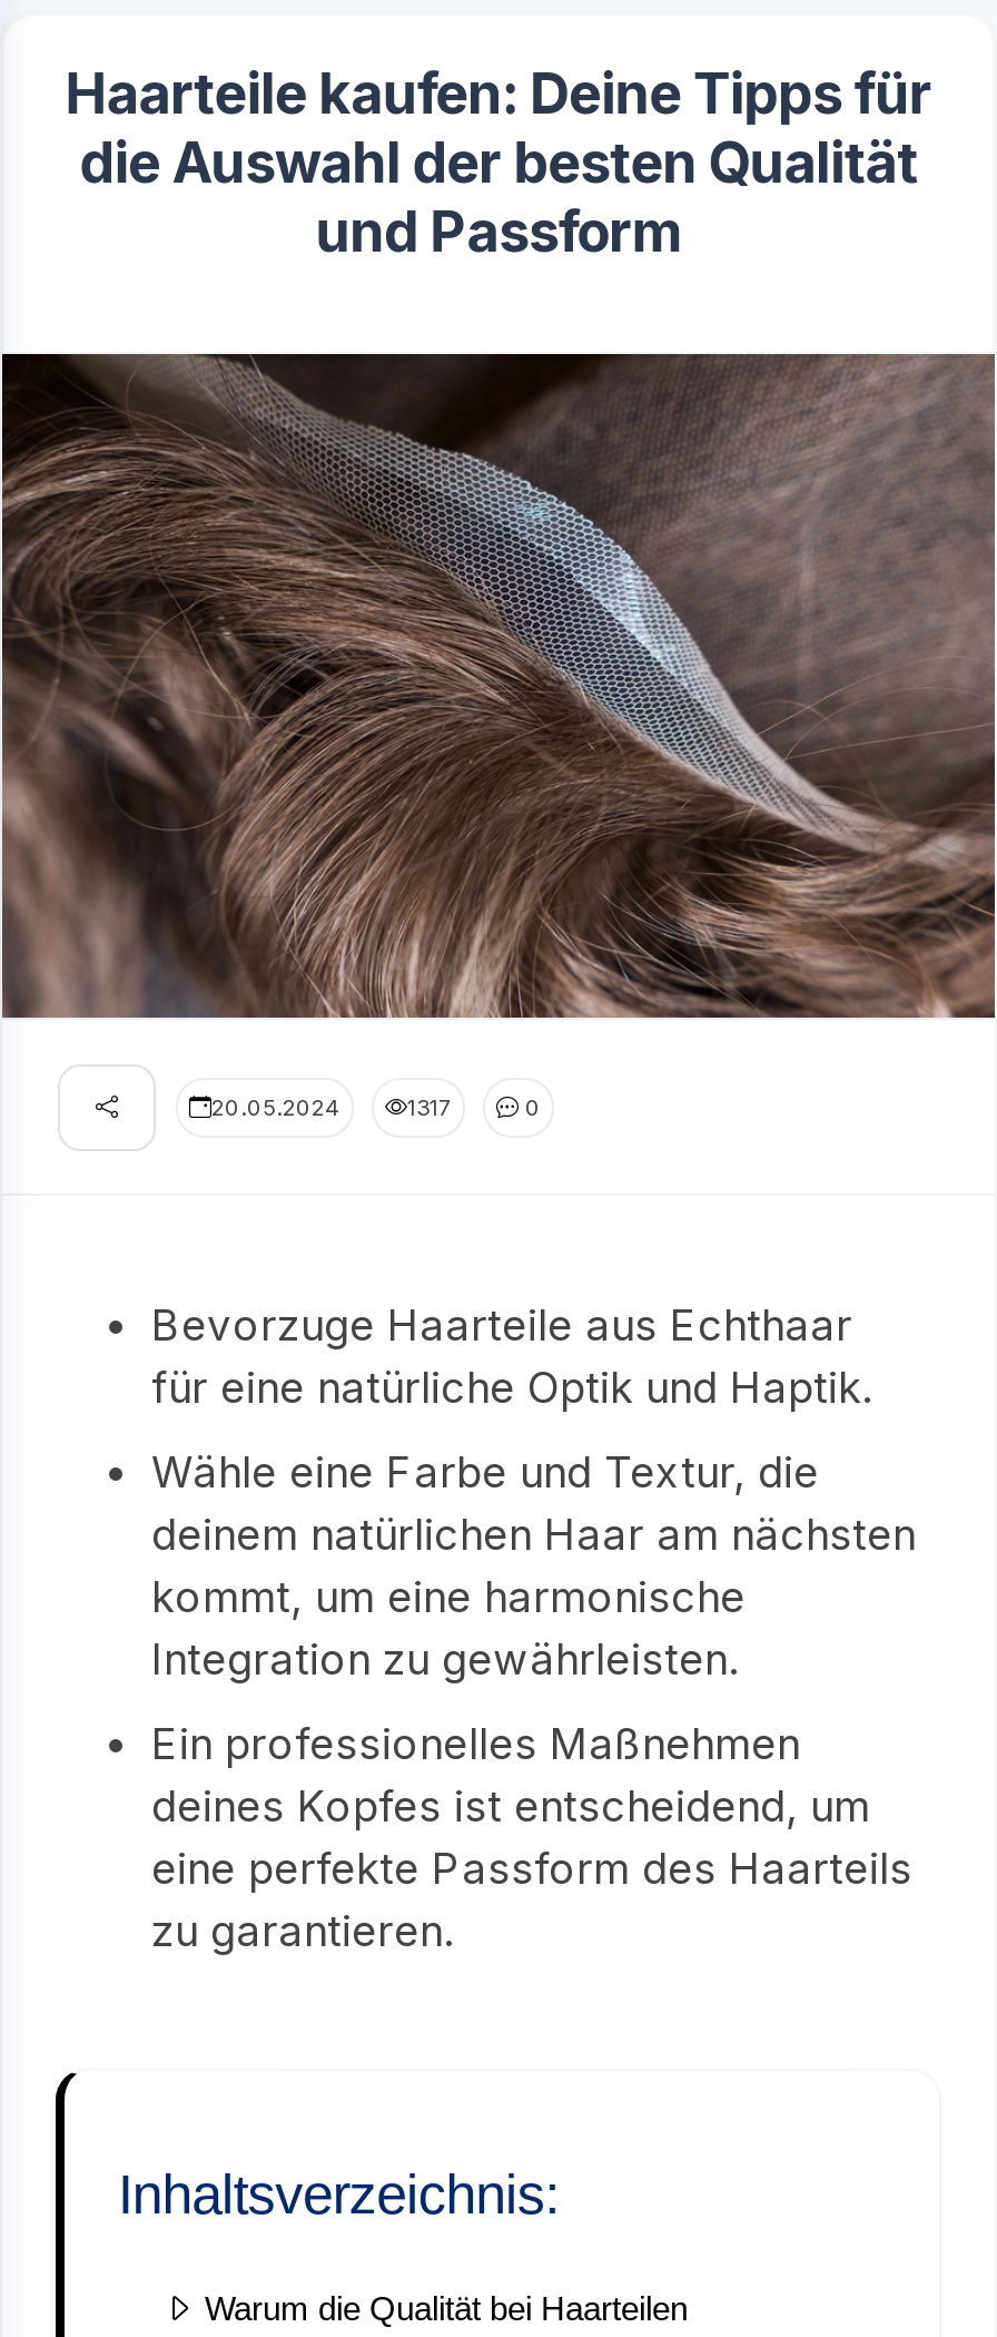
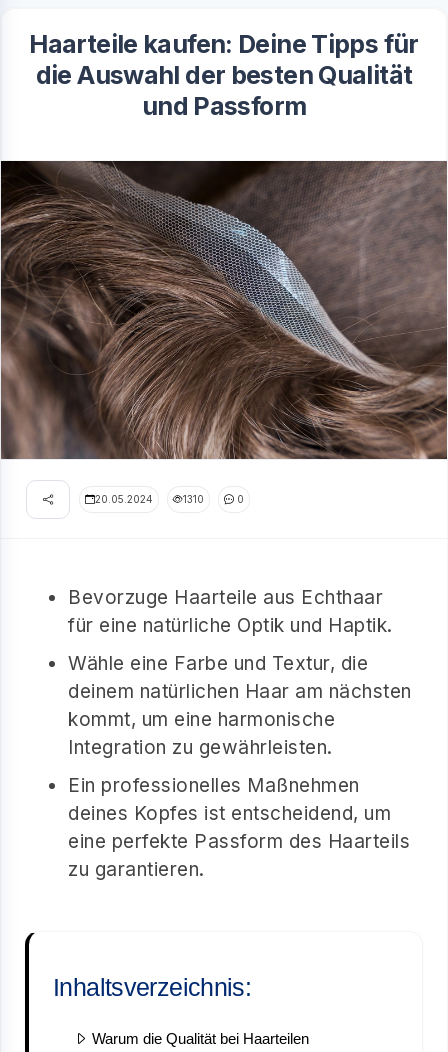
- 1317
+ 1310
